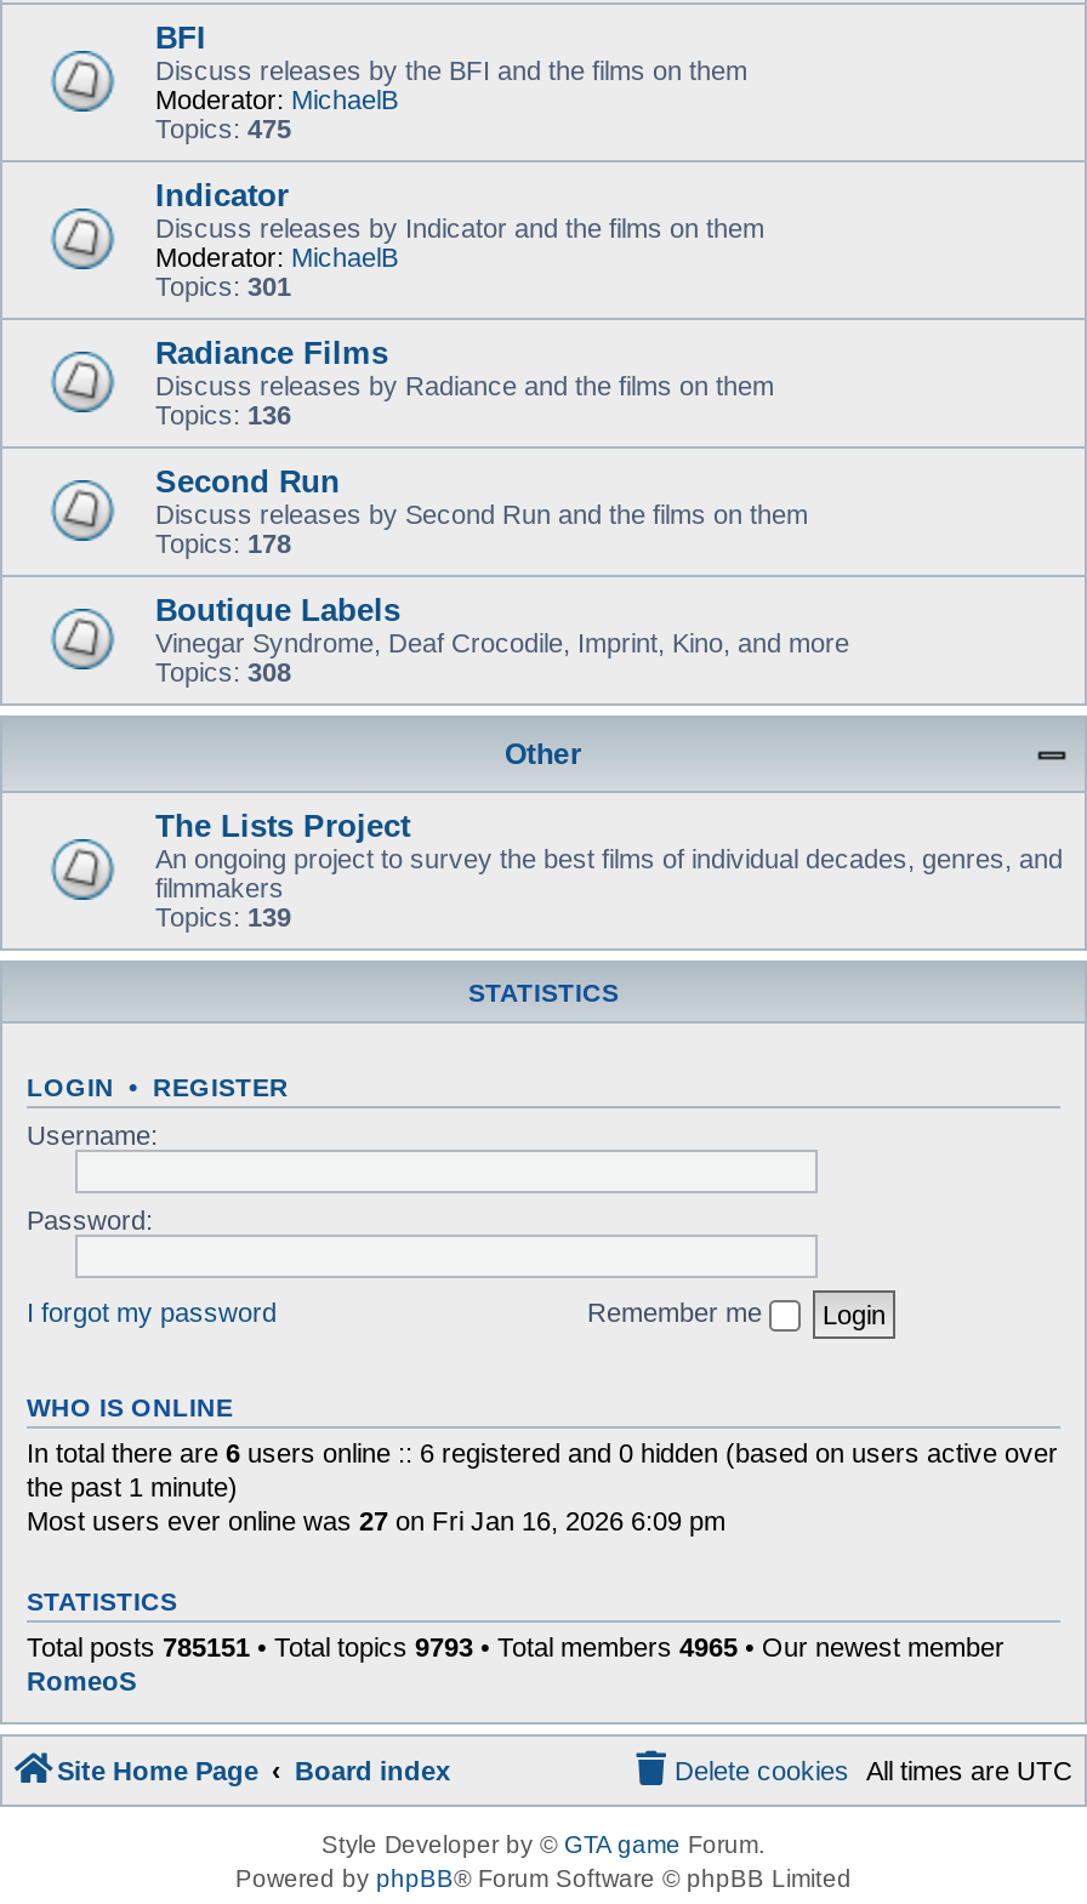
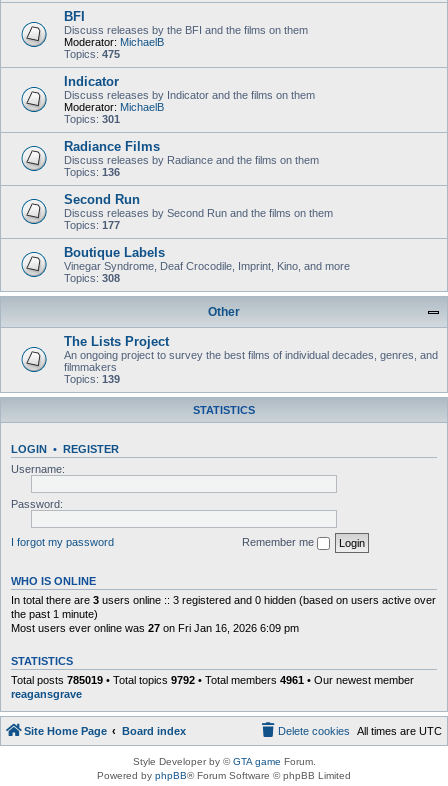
- Topics: 178
+ Topics: 177

- In total there are 6 users online :: 6 registered and 0 hidden (based on users active over
+ In total there are 3 users online :: 3 registered and 0 hidden (based on users active over

- Total posts 785151 • Total topics 9793 • Total members 4965 • Our newest member
- RomeoS
+ Total posts 785019 • Total topics 9792 • Total members 4961 • Our newest member
+ reagansgrave
